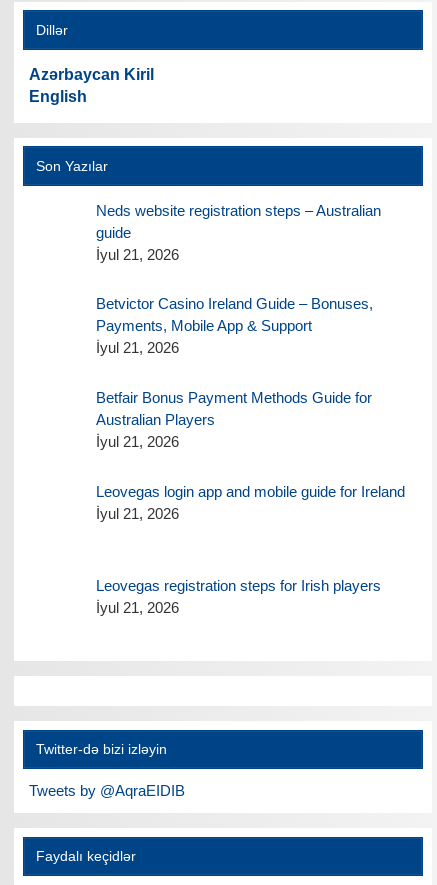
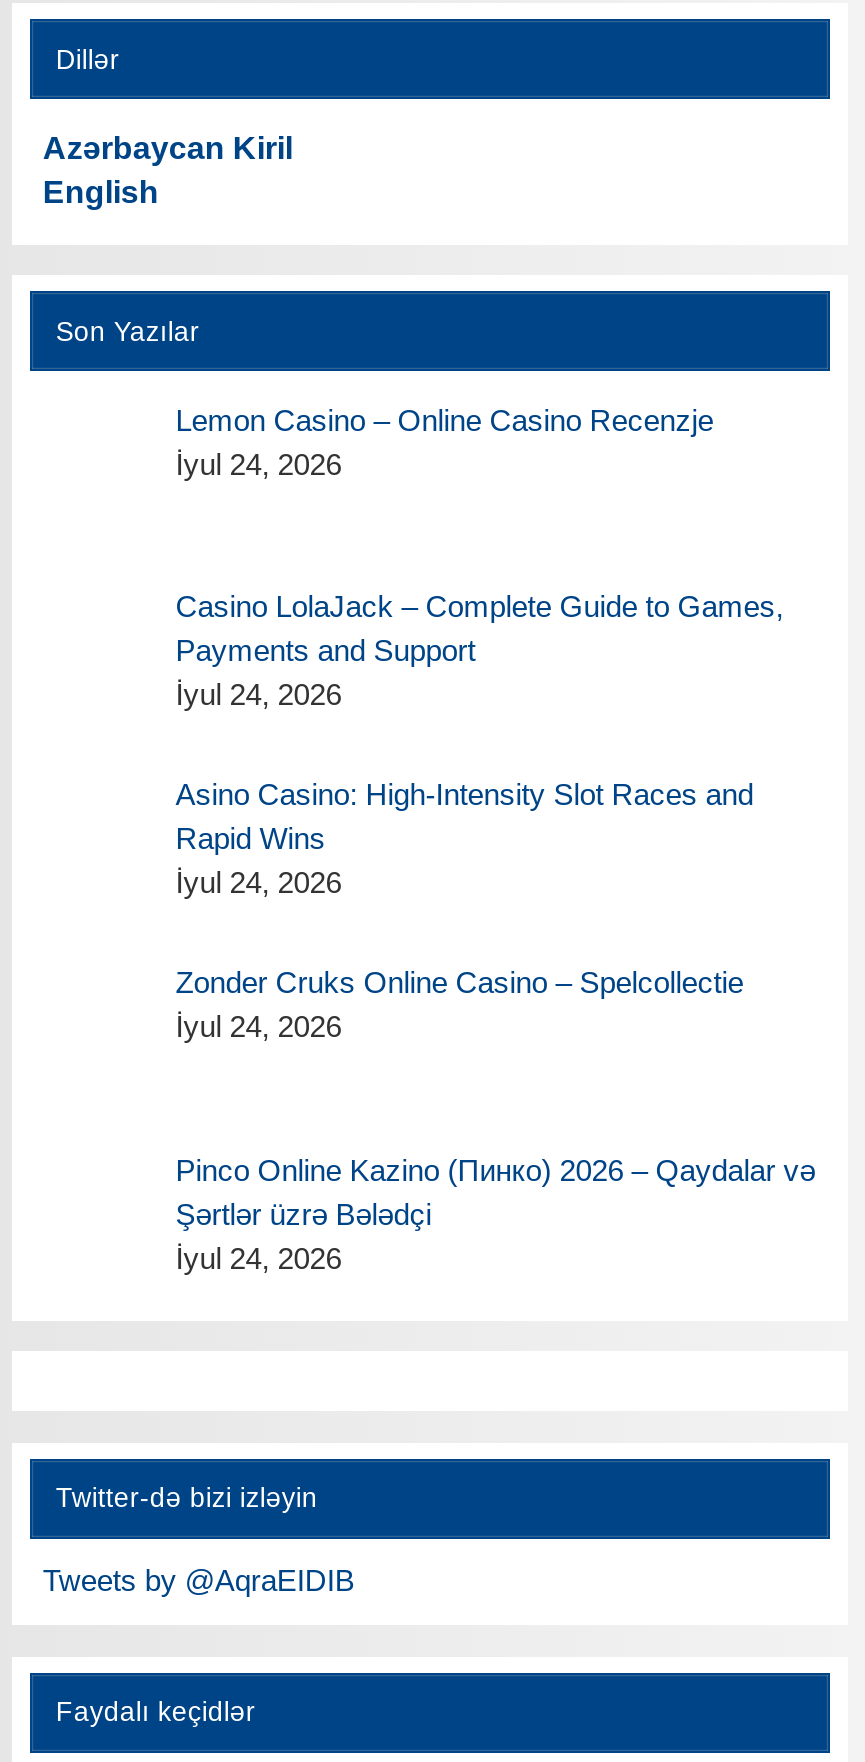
- Neds website registration steps – Australian
- guide
- İyul 21, 2026
+ Lemon Casino – Online Casino Recenzje
+ İyul 24, 2026

- Betvictor Casino Ireland Guide – Bonuses,
- Payments, Mobile App & Support
- İyul 21, 2026
+ Casino LolaJack – Complete Guide to Games,
+ Payments and Support
+ İyul 24, 2026

- Betfair Bonus Payment Methods Guide for
- Australian Players
- İyul 21, 2026
+ Asino Casino: High‑Intensity Slot Races and
+ Rapid Wins
+ İyul 24, 2026

- Leovegas login app and mobile guide for Ireland
- İyul 21, 2026
+ Zonder Cruks Online Casino – Spelcollectie
+ İyul 24, 2026

- Leovegas registration steps for Irish players
- İyul 21, 2026
+ Pinco Online Kazino (Пинко) 2026 – Qaydalar və
+ Şərtlər üzrə Bələdçi
+ İyul 24, 2026
